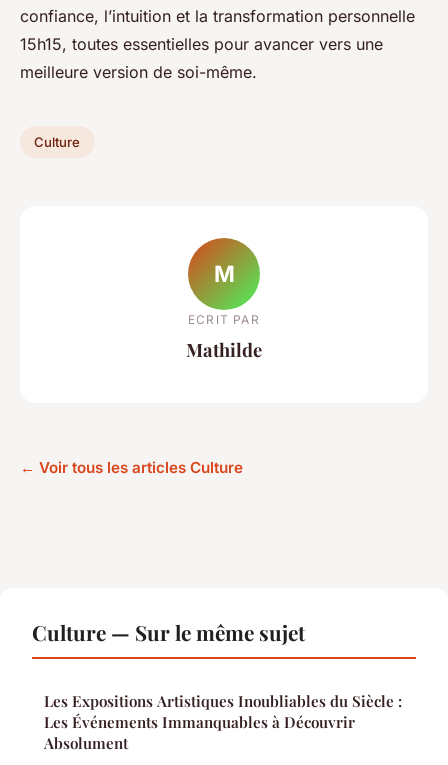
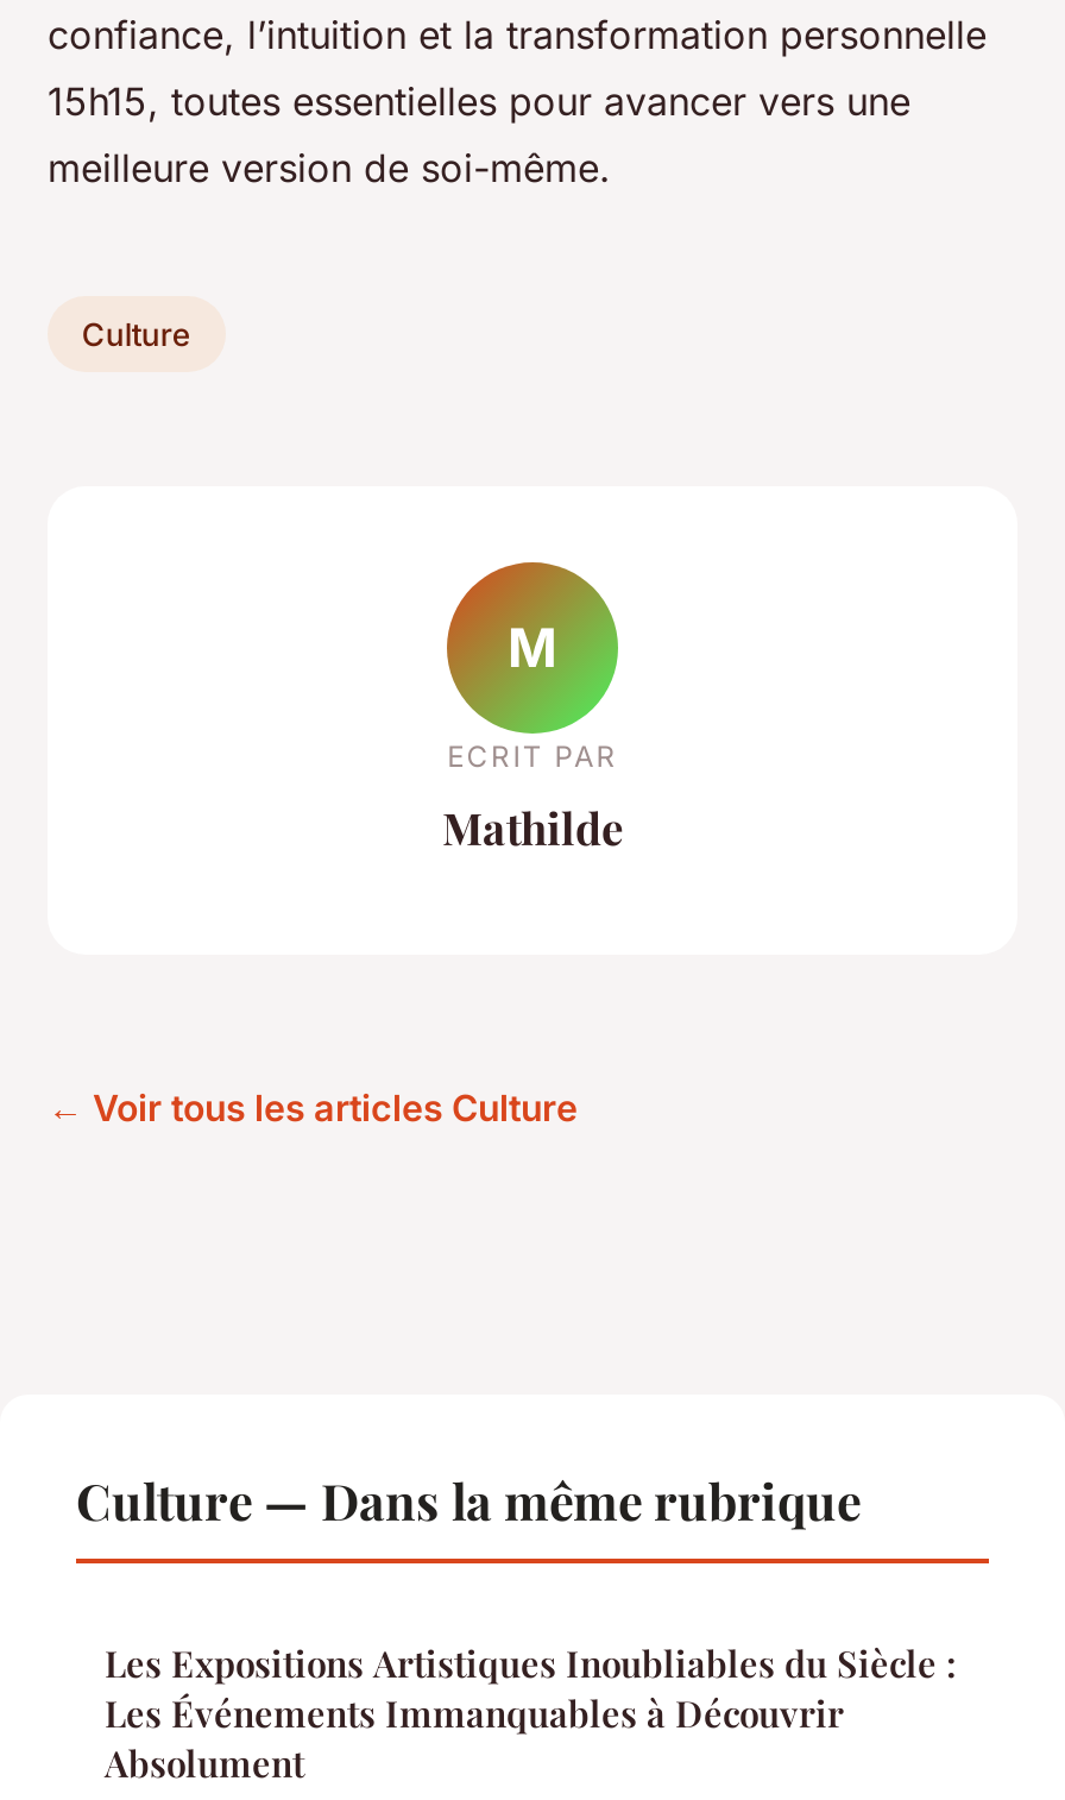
- Culture — Sur le même sujet
+ Culture — Dans la même rubrique
